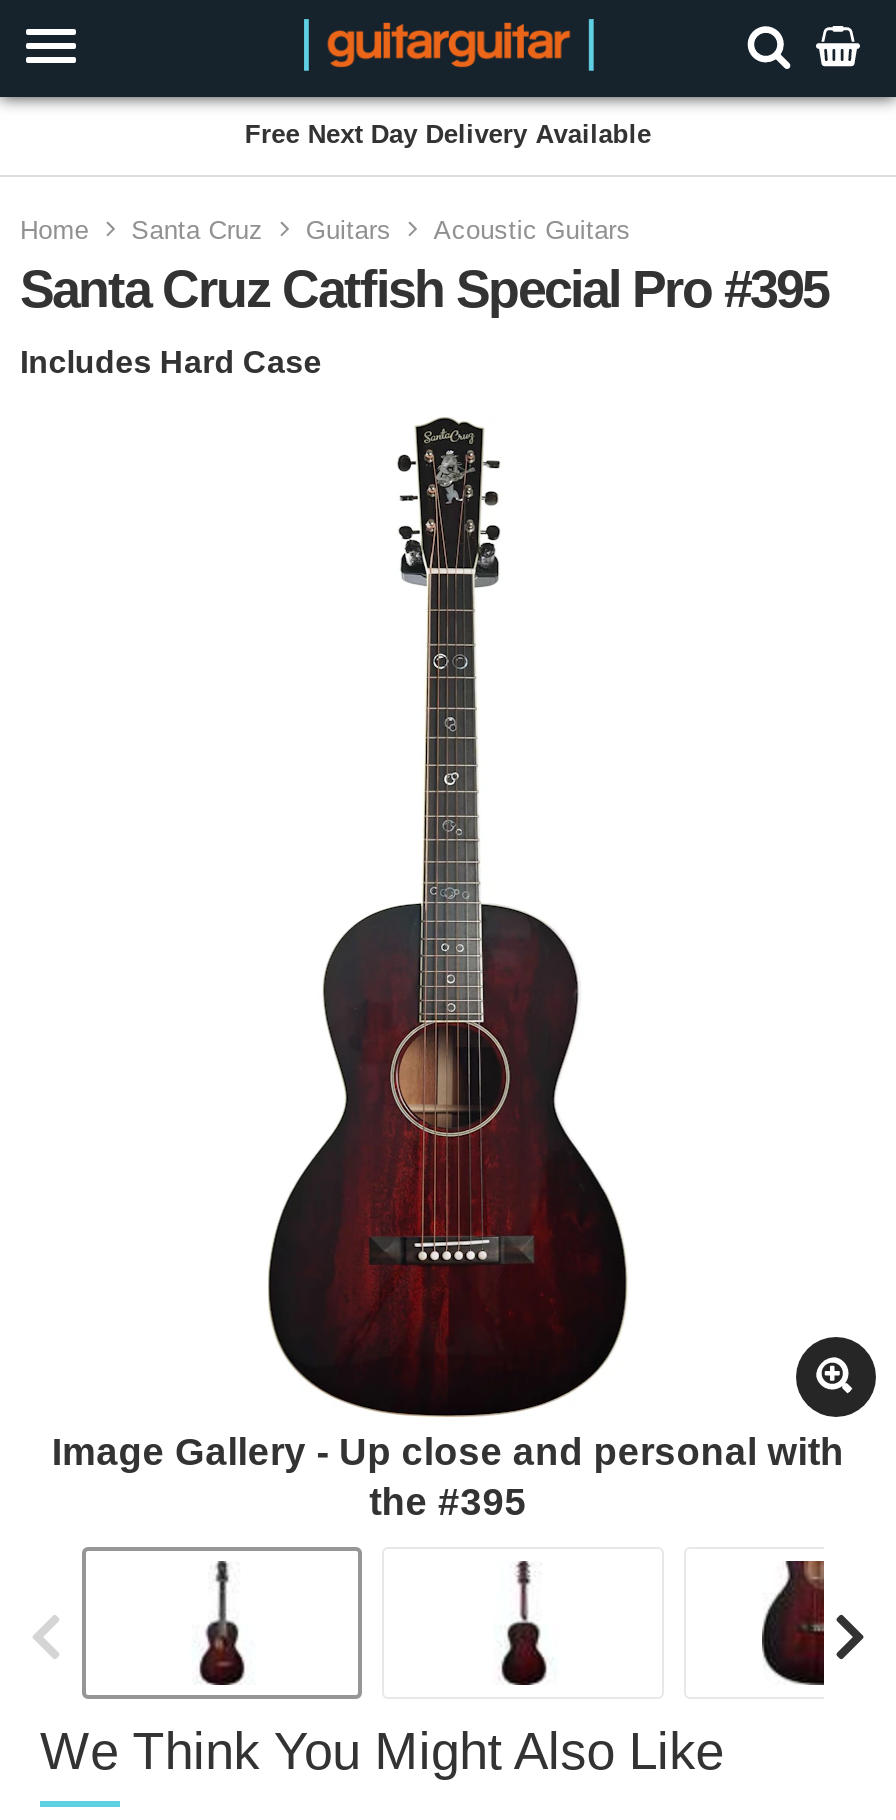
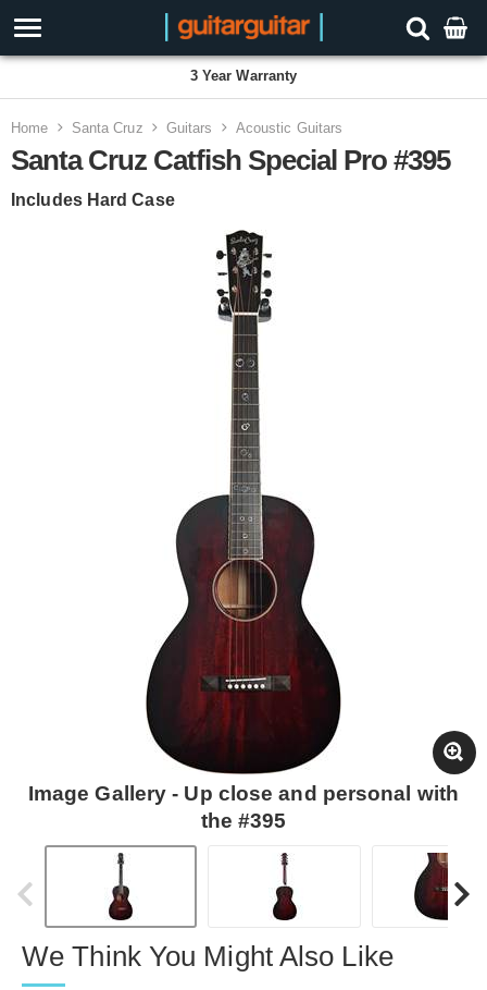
- Free Next Day Delivery Available
+ 3 Year Warranty
